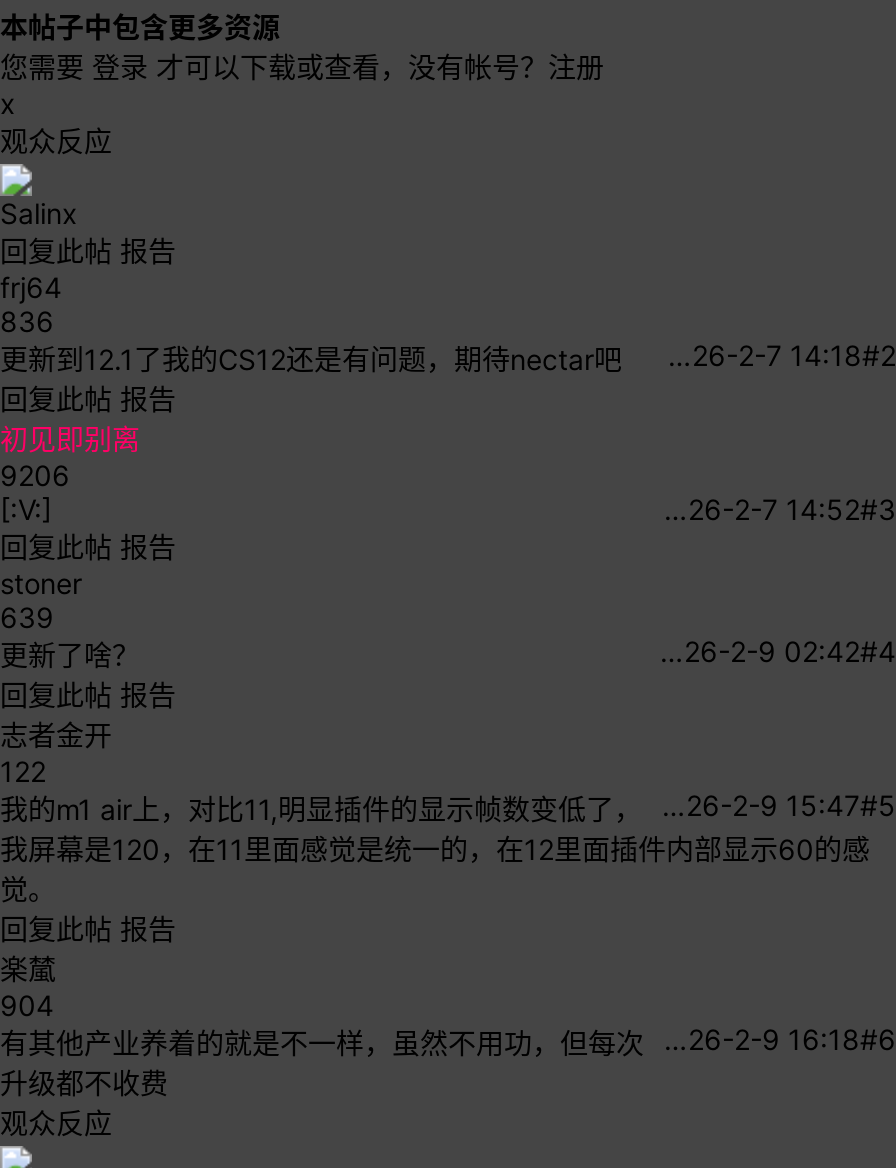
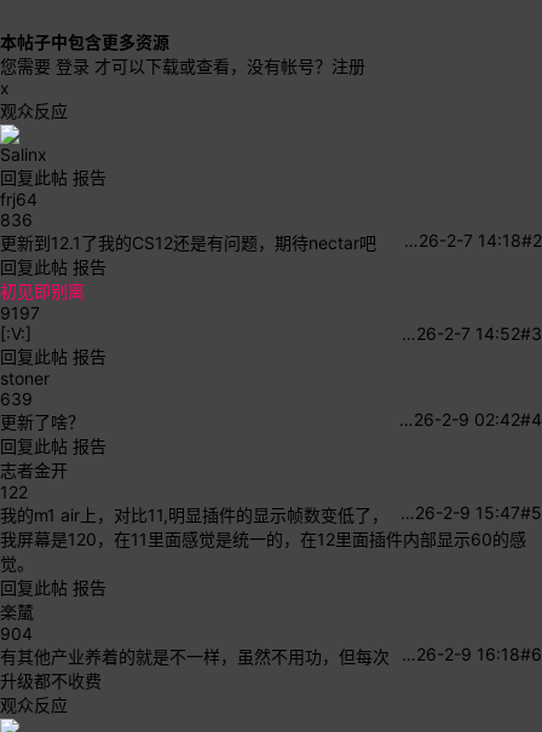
- 9206
+ 9197
